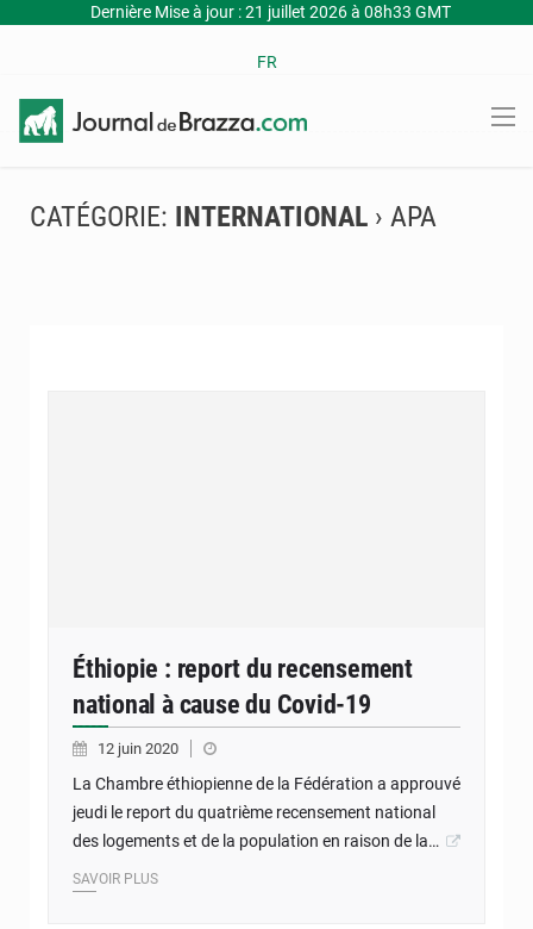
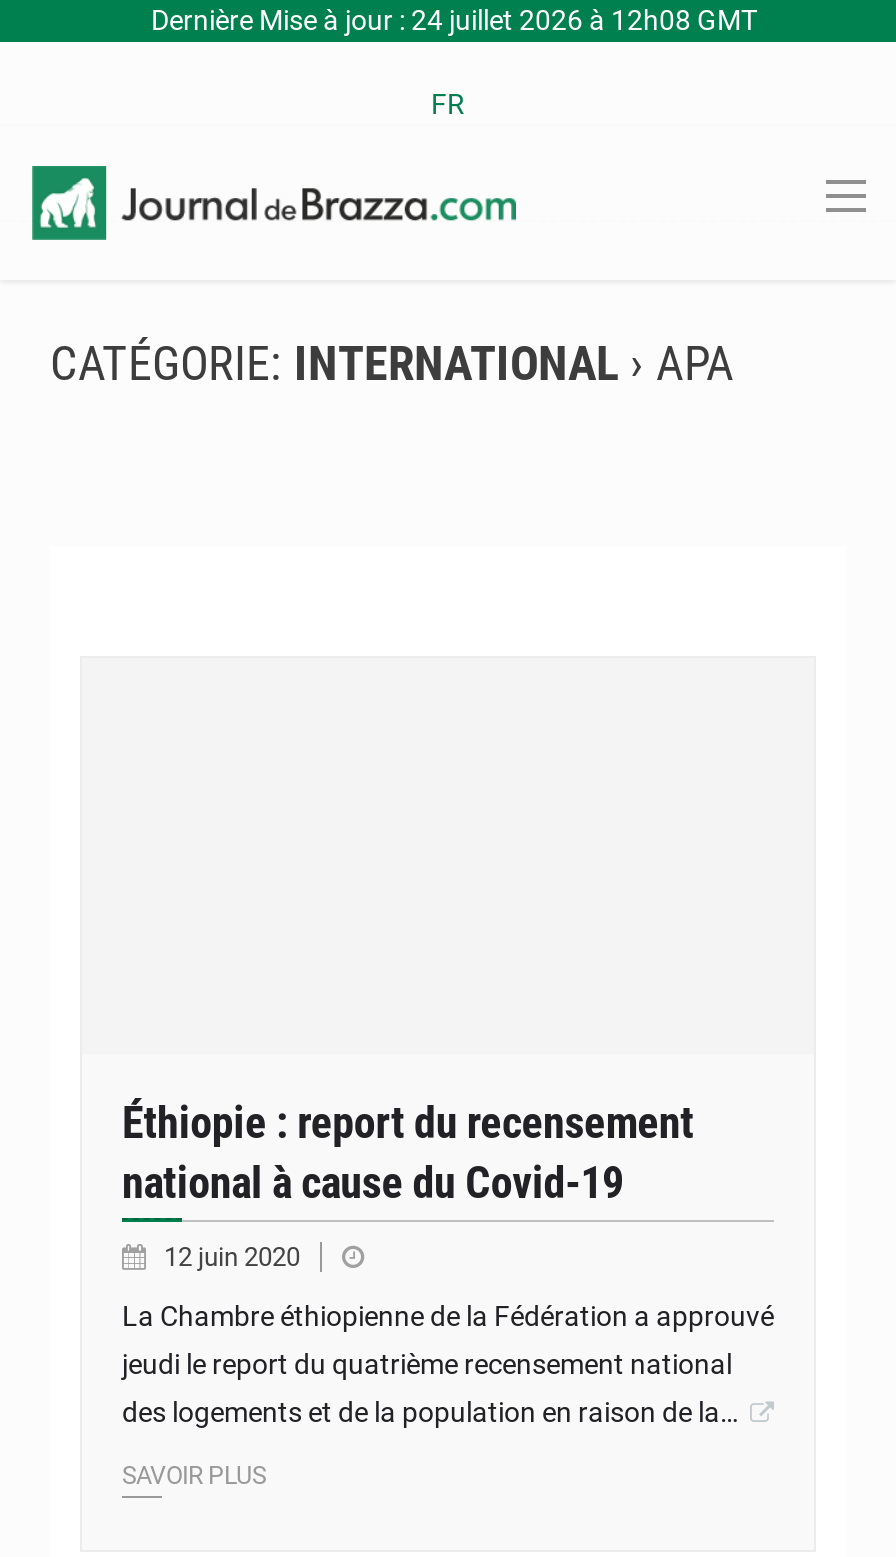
- Dernière Mise à jour : 21 juillet 2026 à 08h33 GMT
+ Dernière Mise à jour : 24 juillet 2026 à 12h08 GMT
